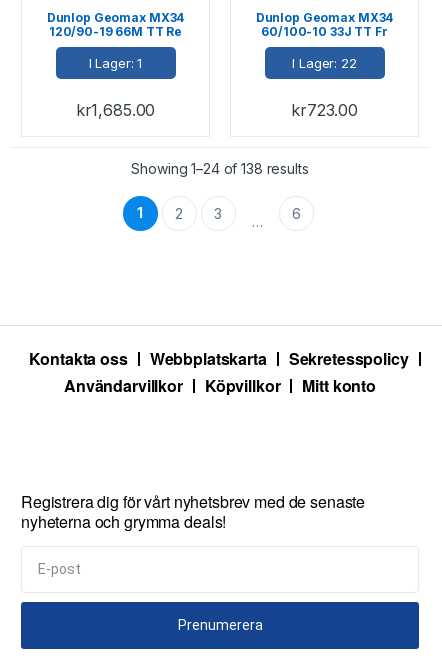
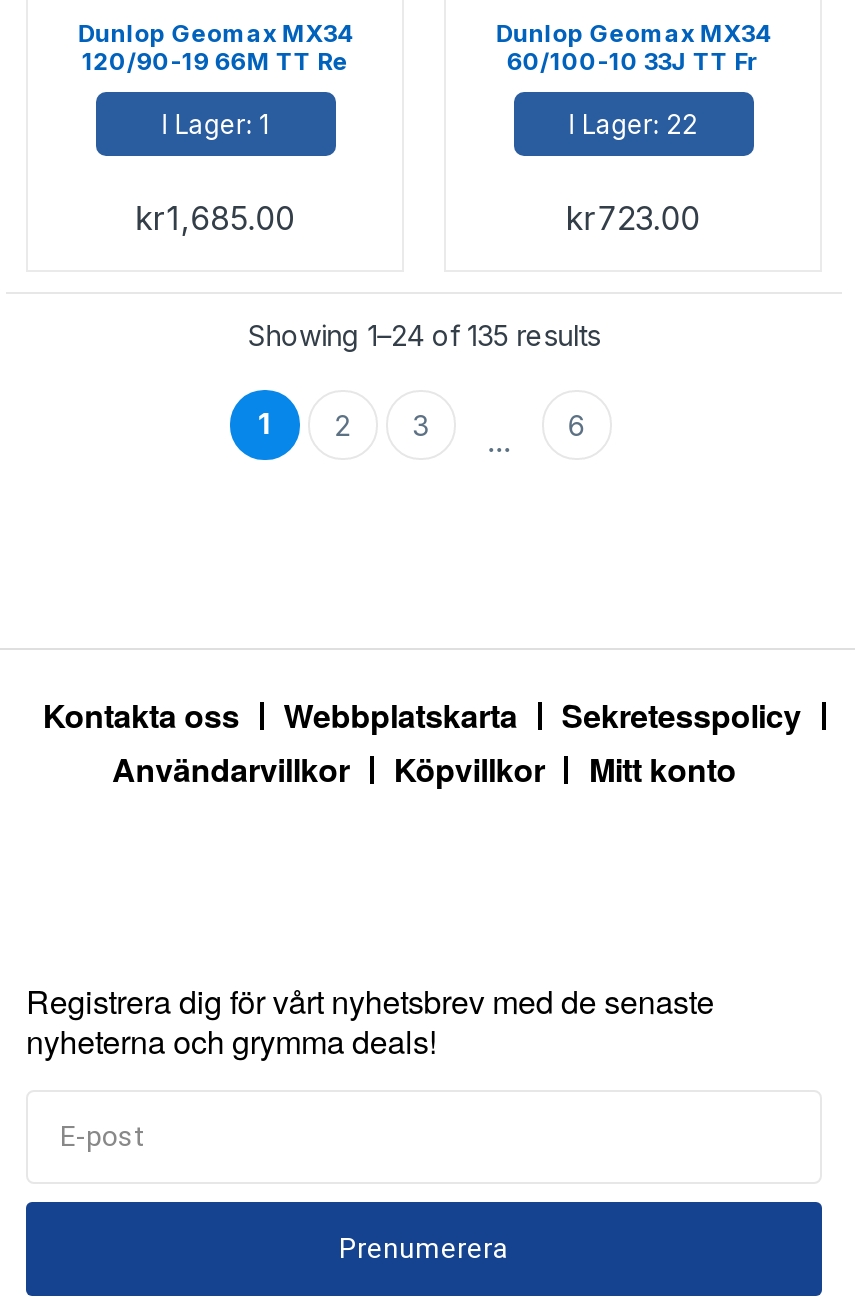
- Showing 1–24 of 138 results
+ Showing 1–24 of 135 results
